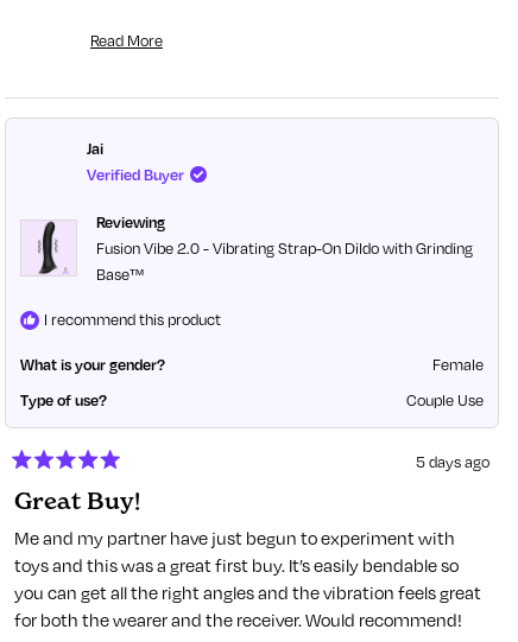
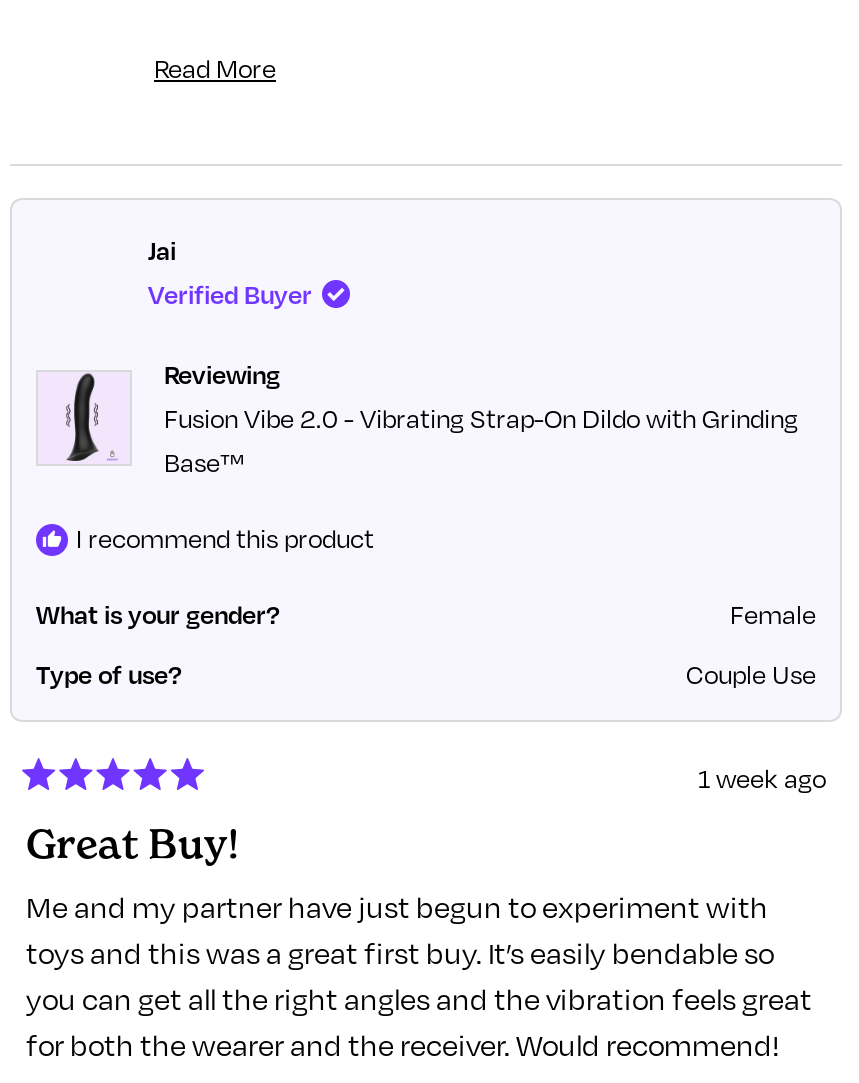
- 5 days ago
+ 1 week ago
